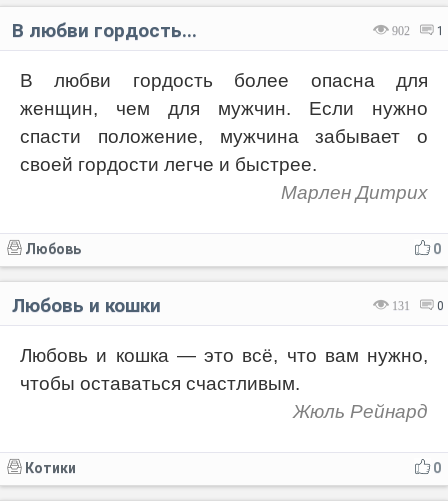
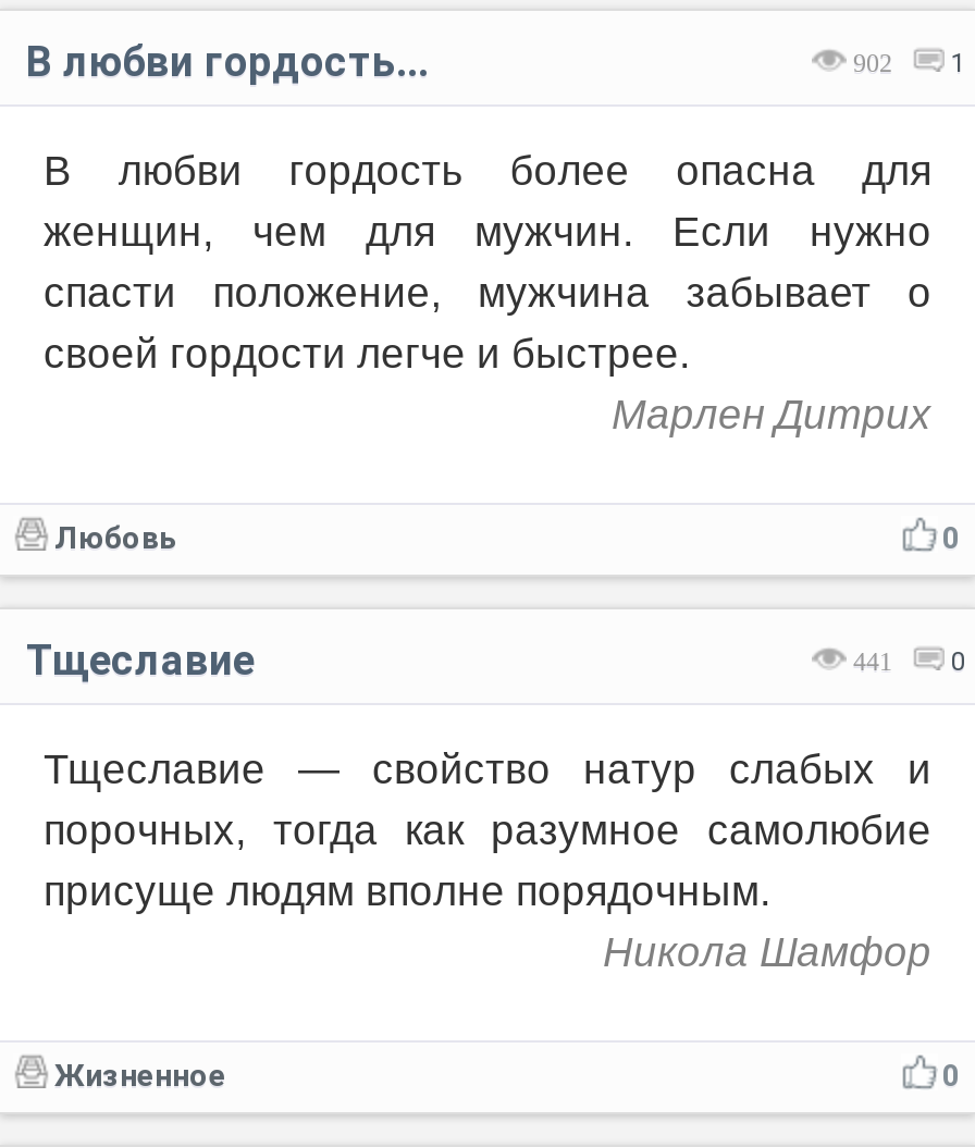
- Любовь и кошки
+ Тщеславие

- 131 0
+ 441 0

- Любовь и кошка — это всё, что вам нужно,
- чтобы оставаться счастливым.
- Жюль Рейнард
+ Тщеславие — свойство натур слабых и
+ порочных, тогда как разумное самолюбие
+ присуще людям вполне порядочным.
+ Никола Шамфор

- Котики
+ Жизненное
